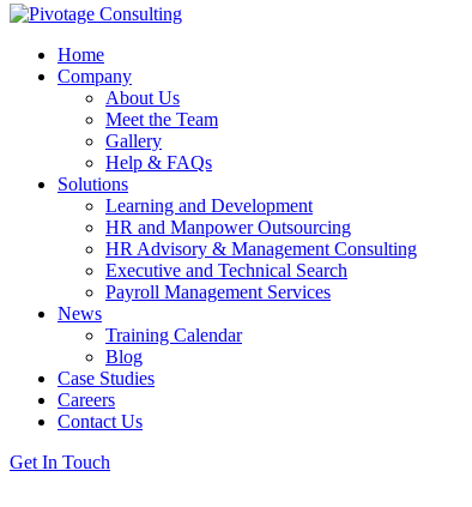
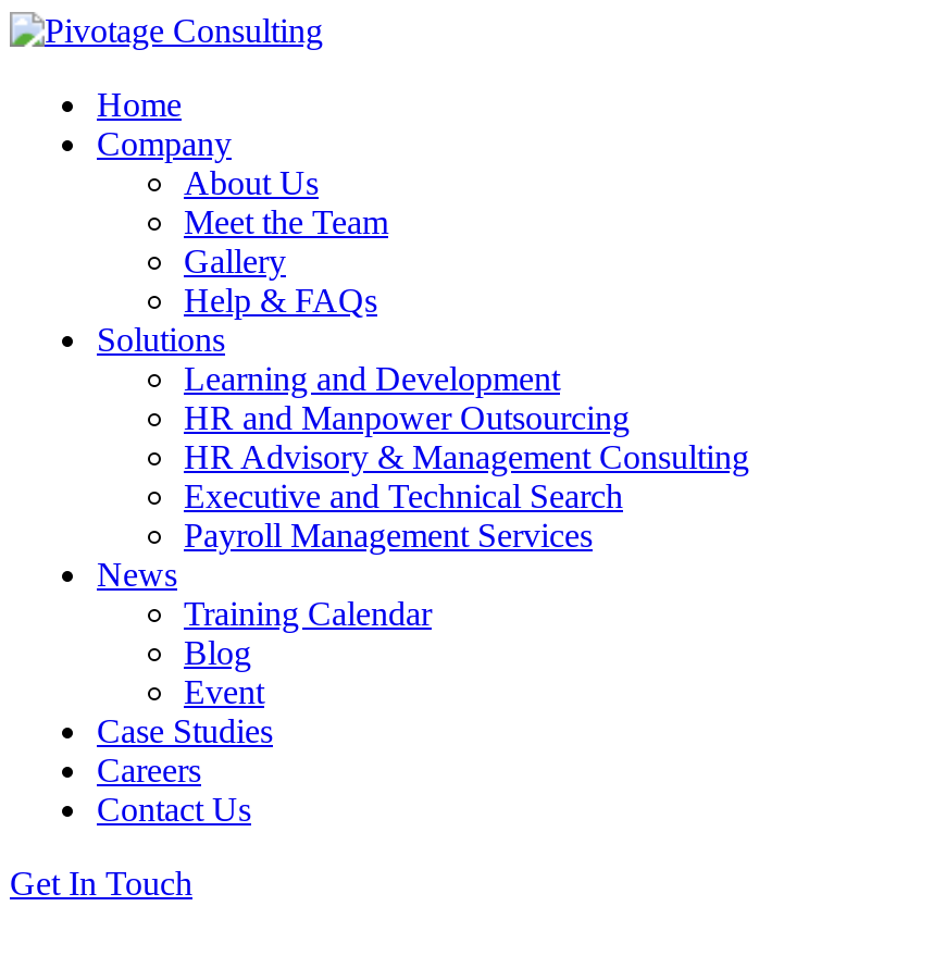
+ Event
